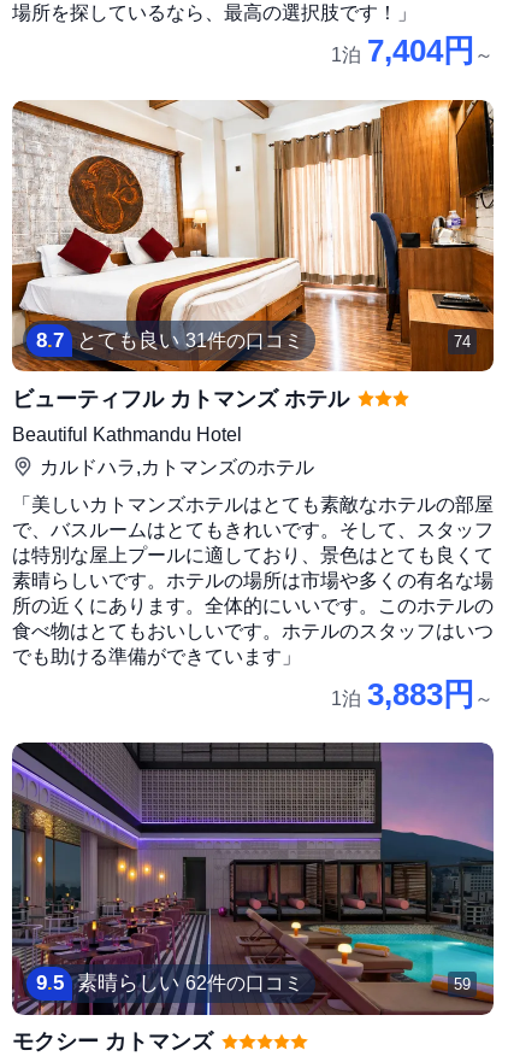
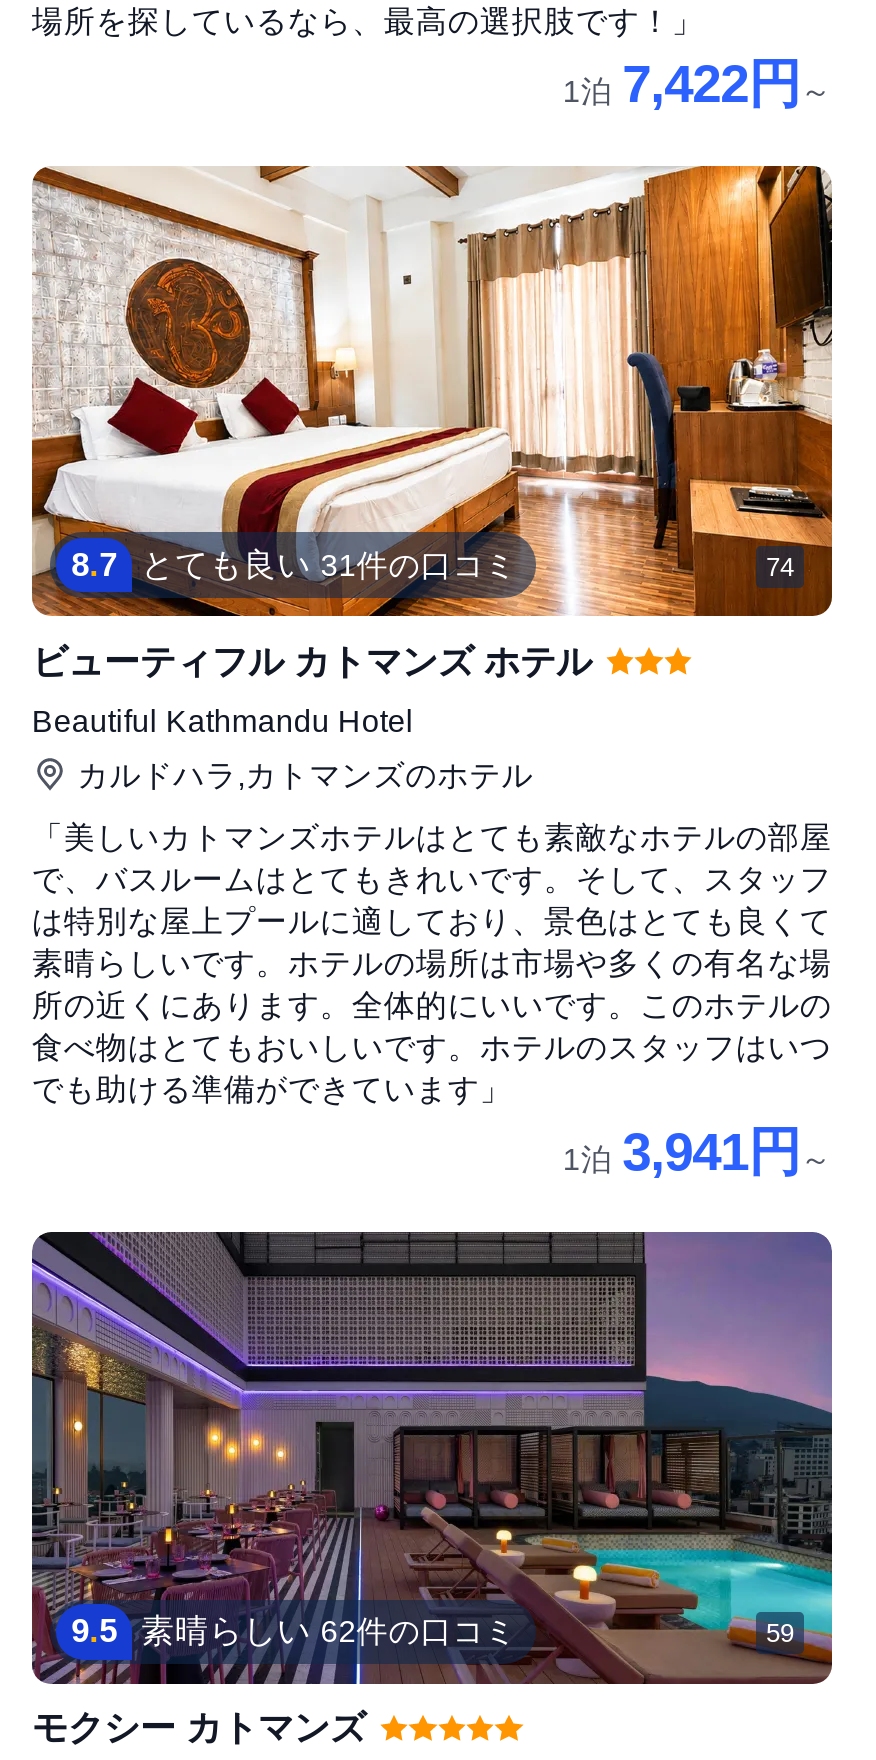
- 1泊 7,404円～
+ 1泊 7,422円～

- 1泊 3,883円～
+ 1泊 3,941円～
